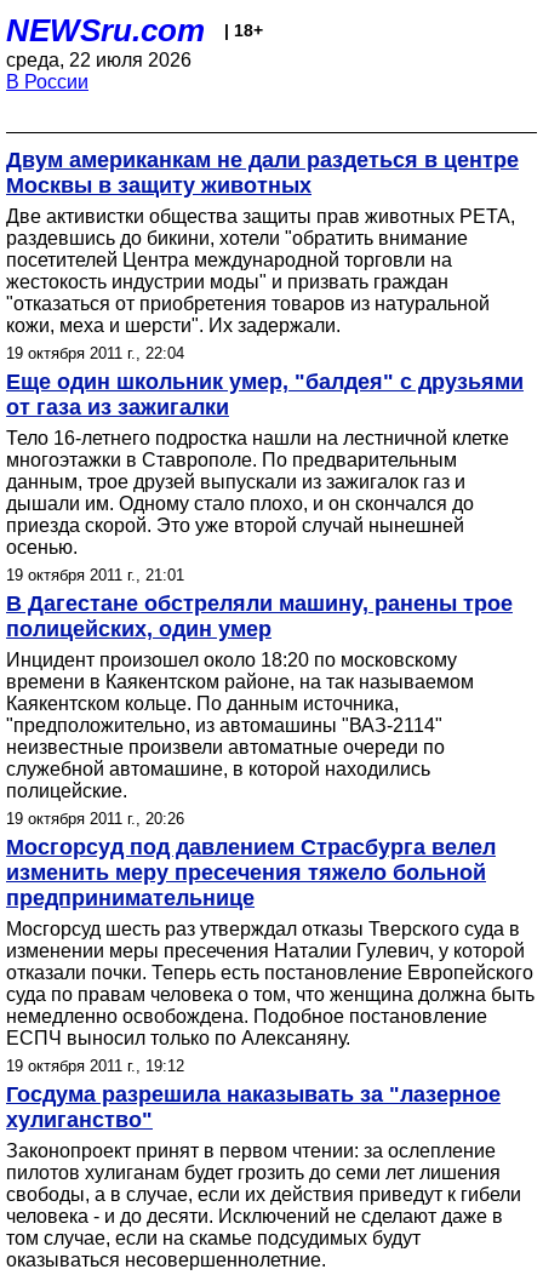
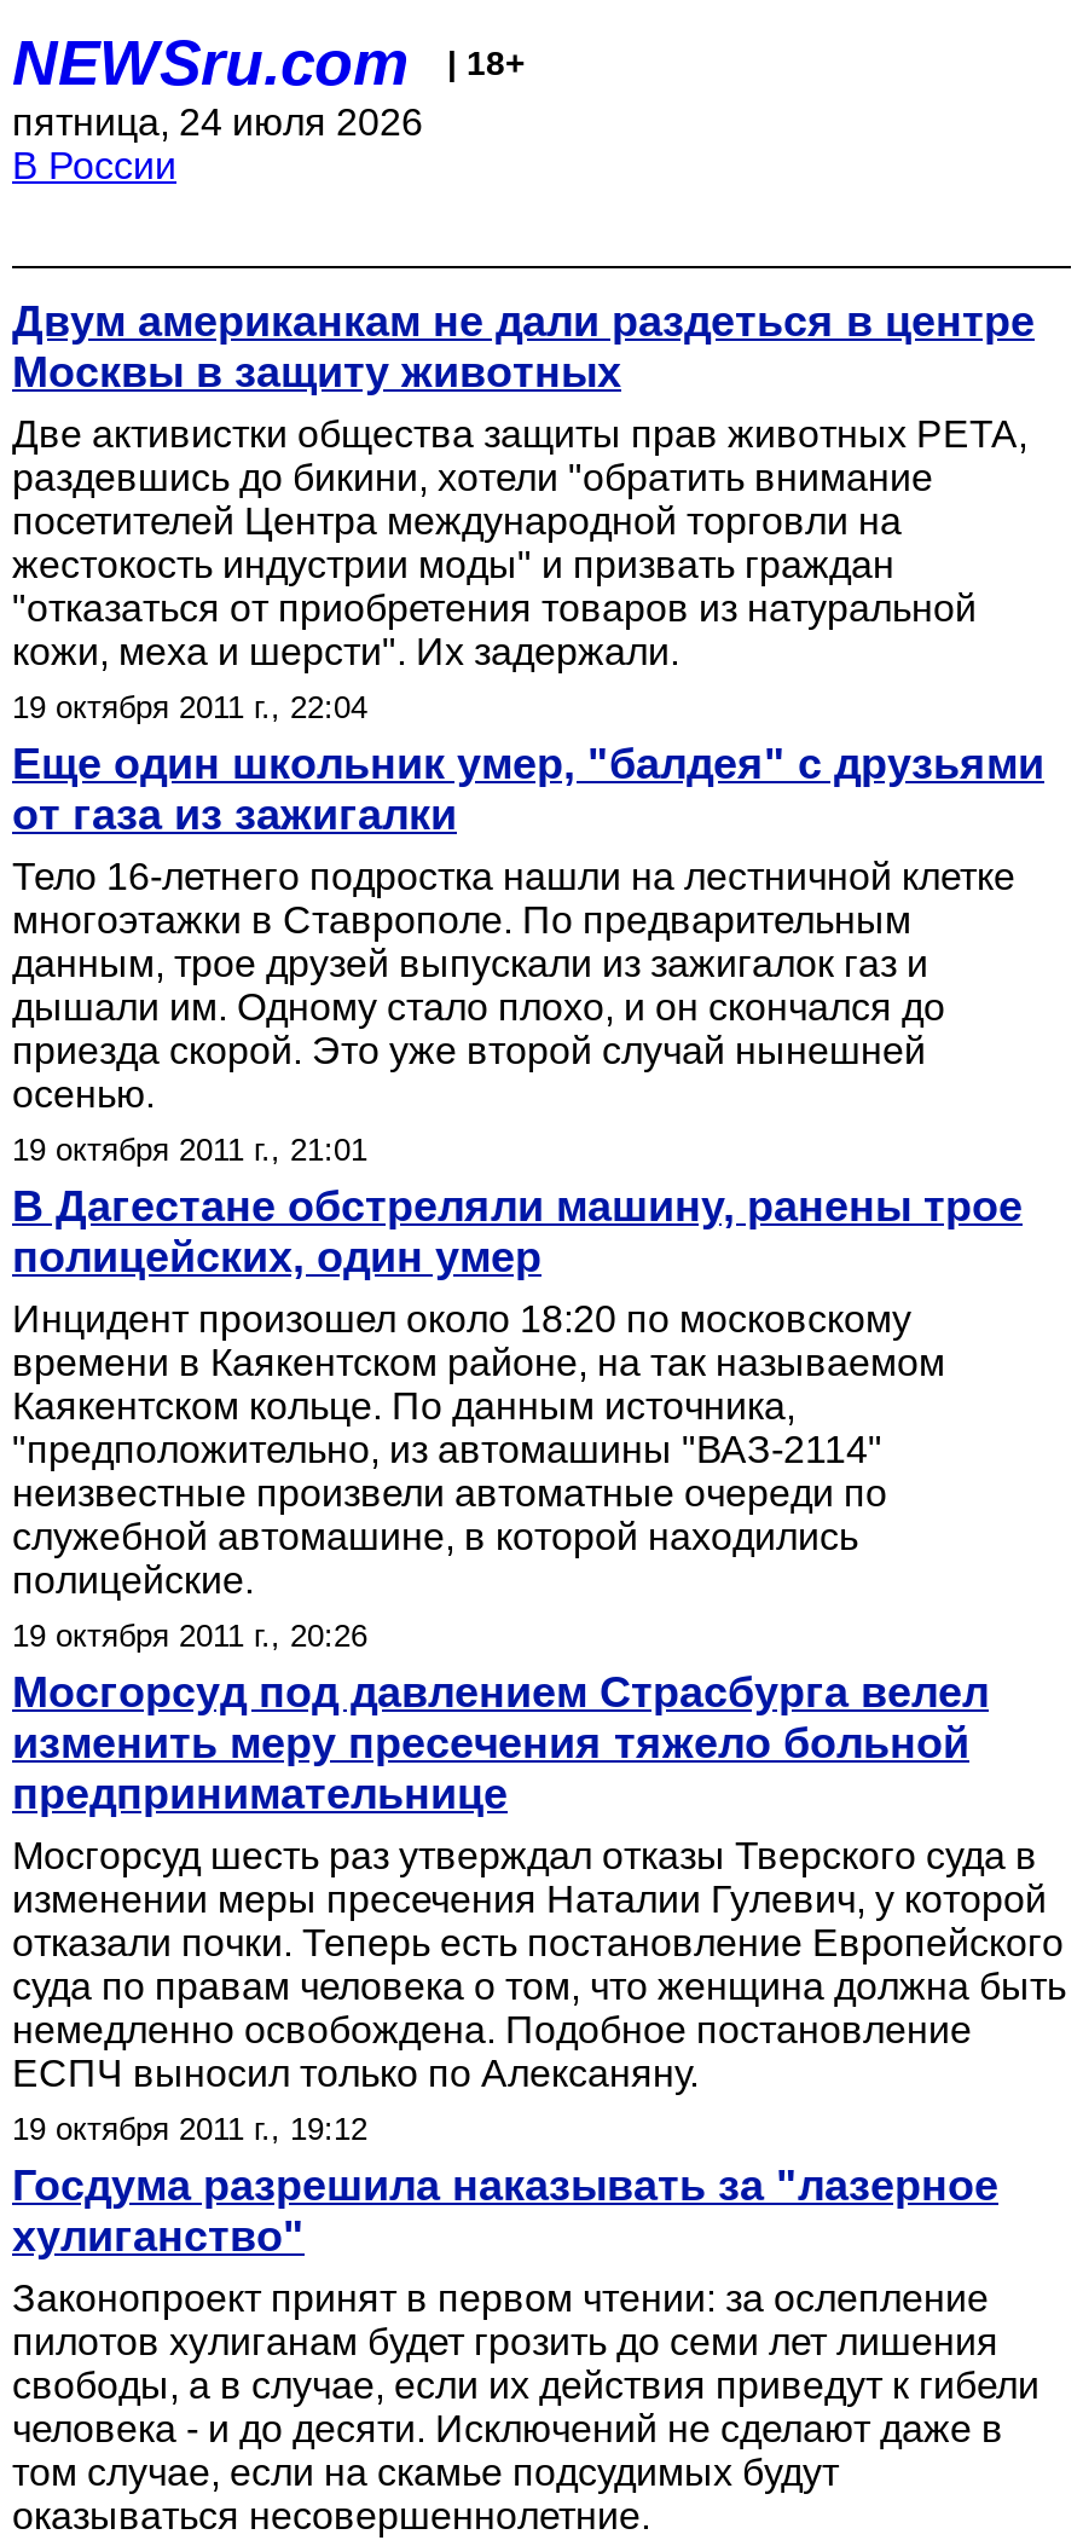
- среда, 22 июля 2026
+ пятница, 24 июля 2026
